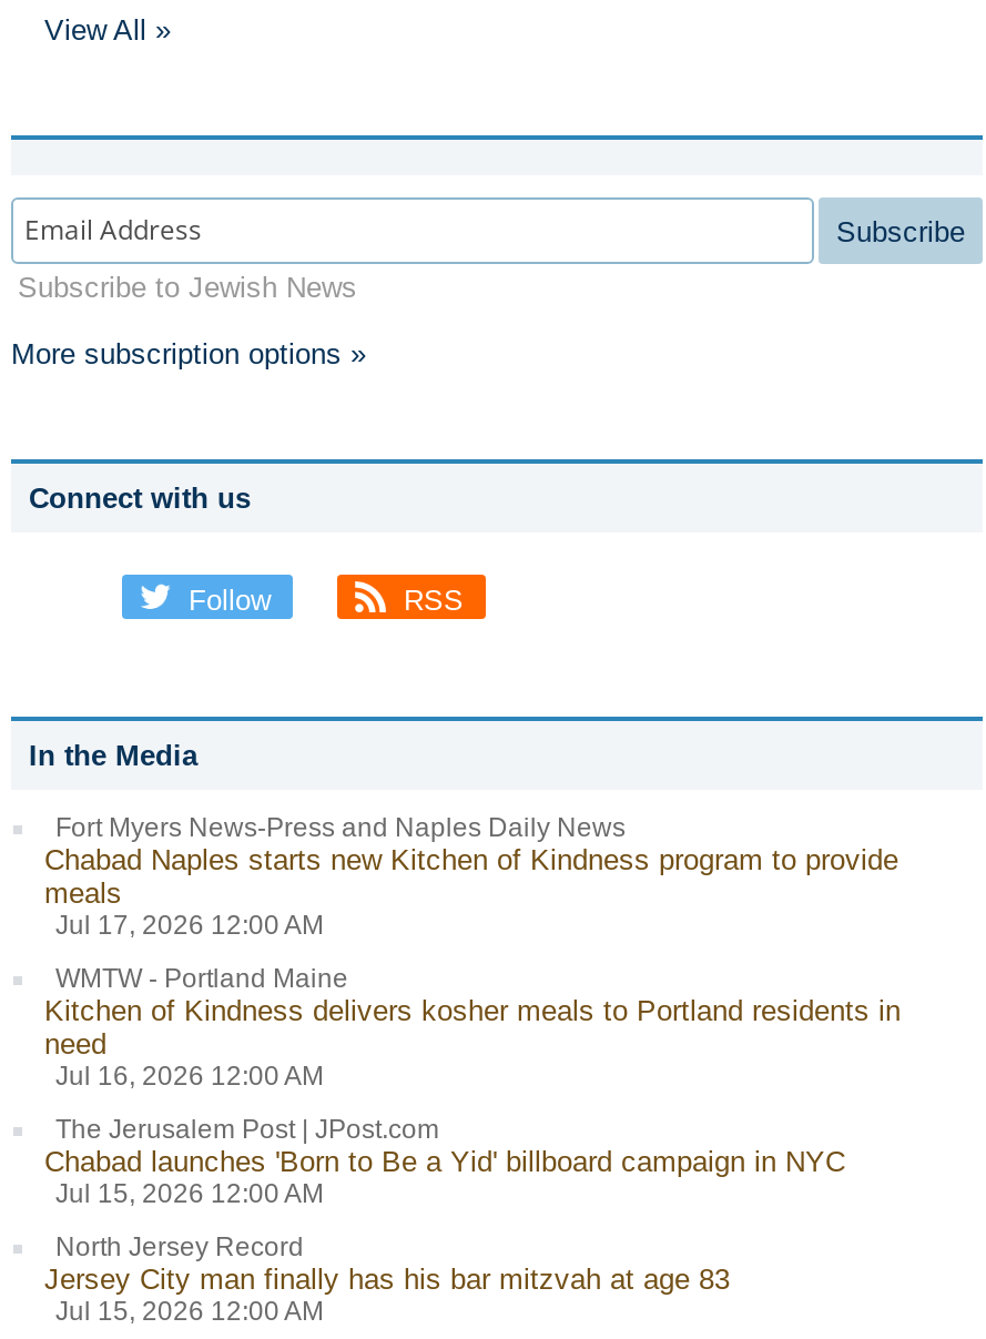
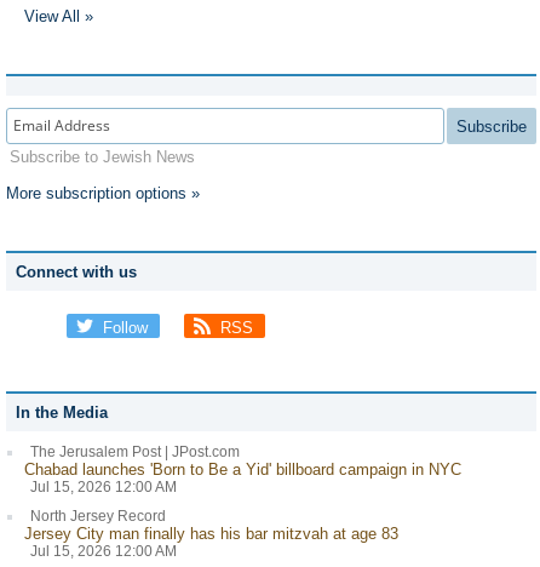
- Fort Myers News-Press and Naples Daily News
- Chabad Naples starts new Kitchen of Kindness program to provide
- meals
- Jul 17, 2026 12:00 AM
- WMTW - Portland Maine
- Kitchen of Kindness delivers kosher meals to Portland residents in
- need
- Jul 16, 2026 12:00 AM
